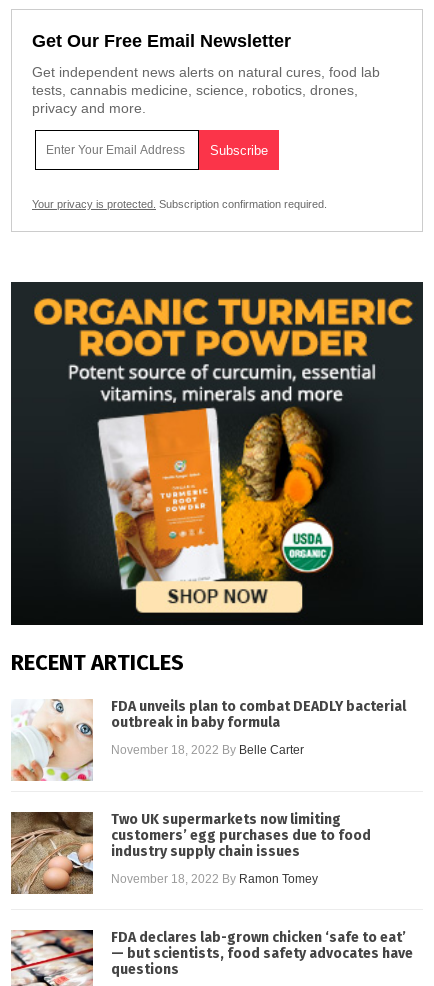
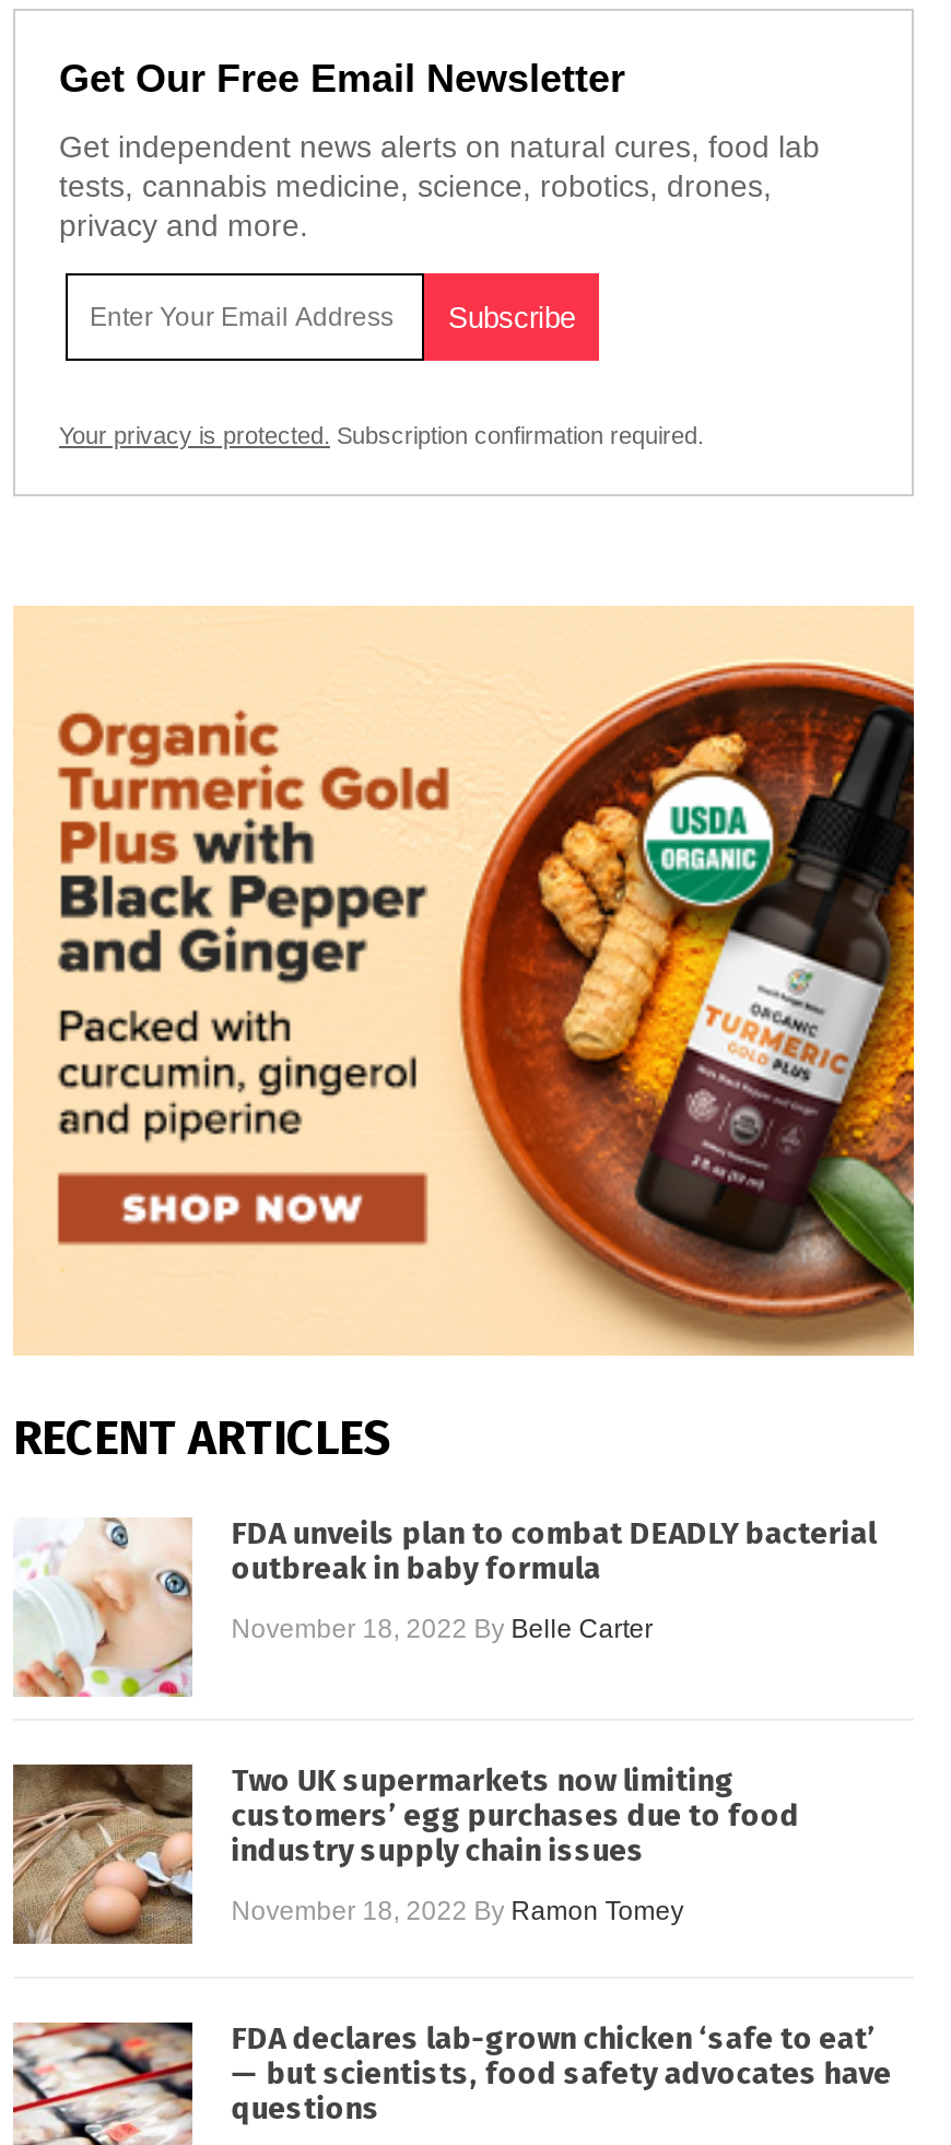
- [image]
+ [image]
